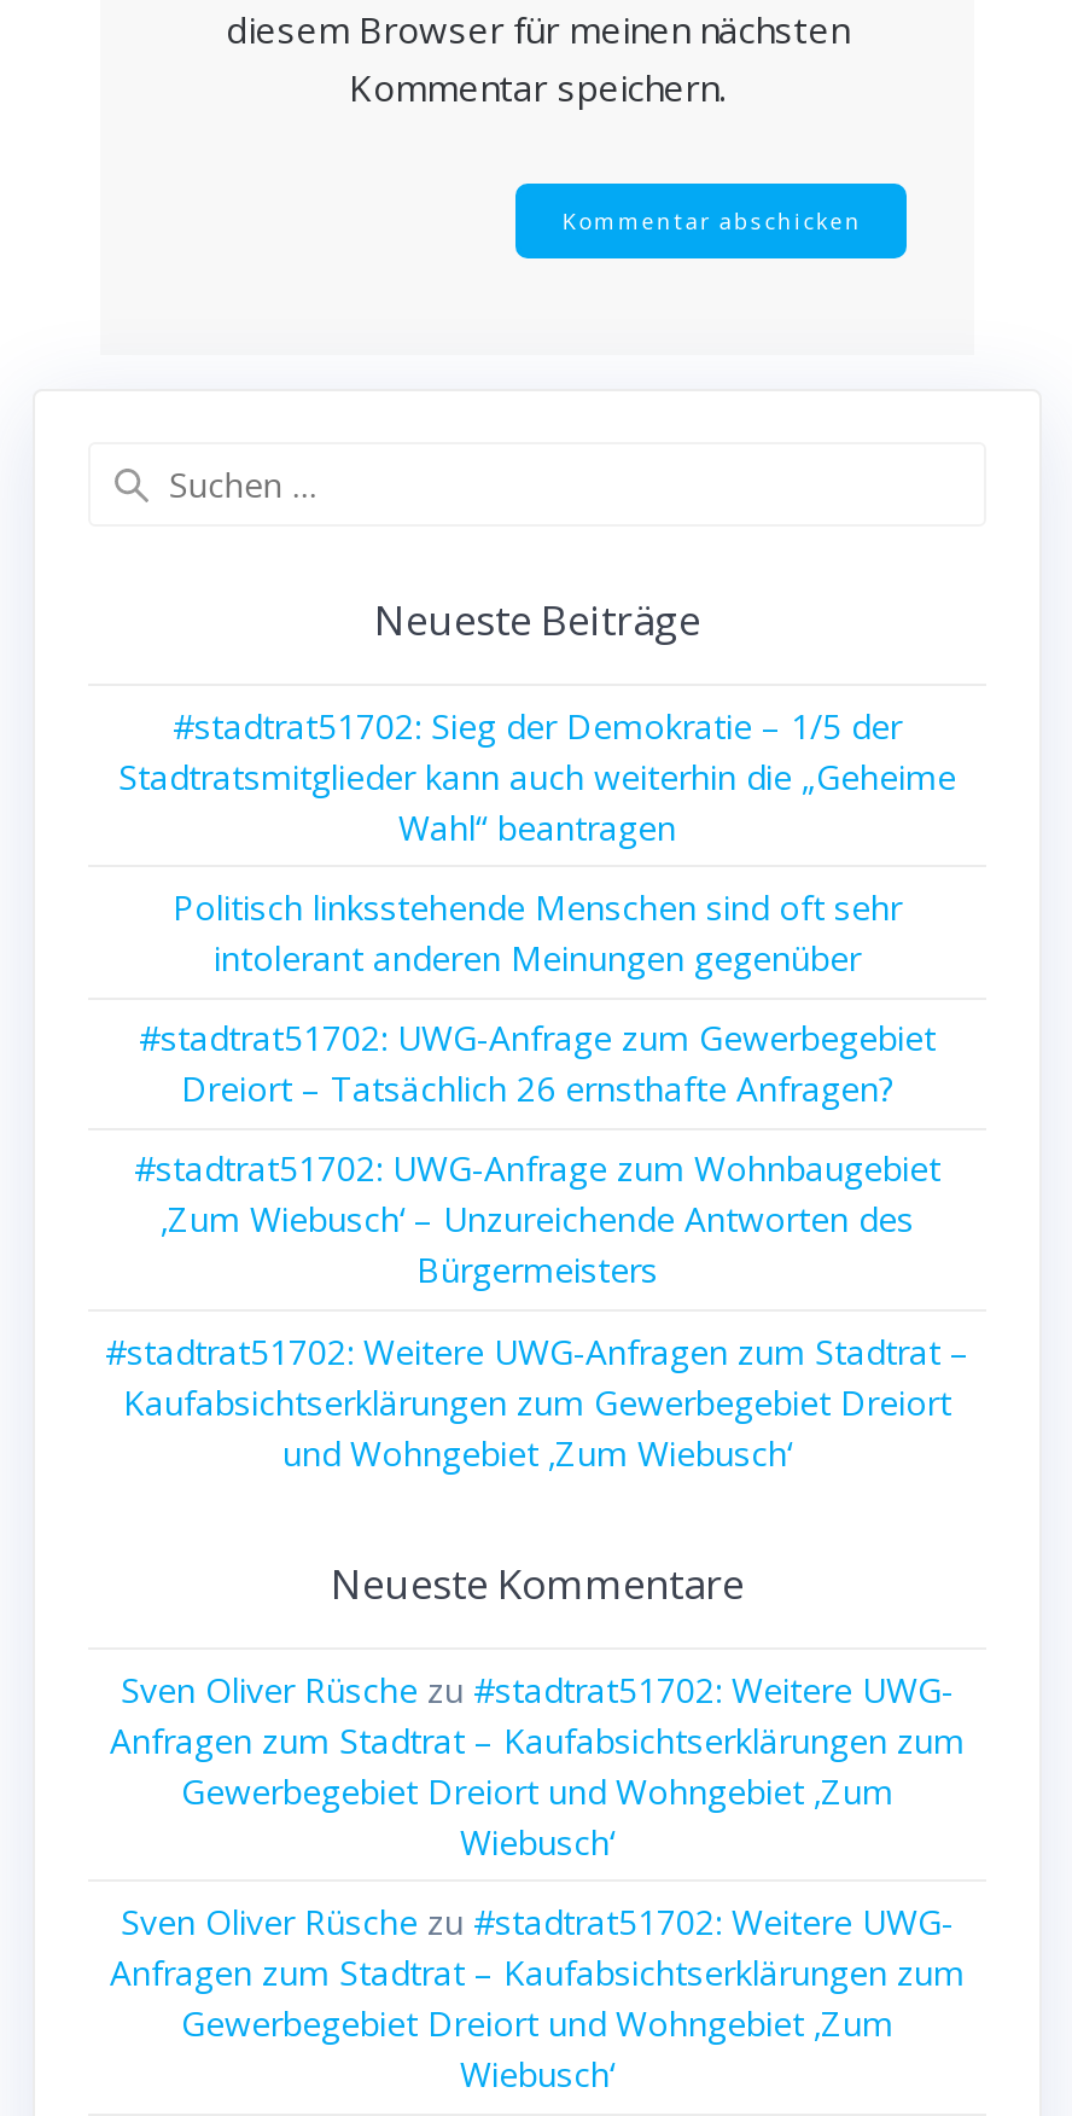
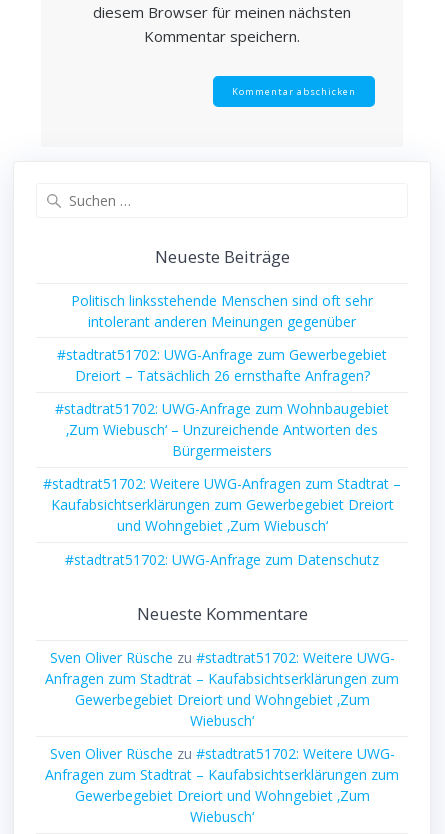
- #stadtrat51702: Sieg der Demokratie – 1/5 der
- Stadtratsmitglieder kann auch weiterhin die „Geheime
- Wahl“ beantragen

moved up: Politisch linksstehende Menschen sind oft sehr | intolerant anderen Meinungen gegenüber | #stadtrat51702: UWG-Anfrage zum Gewerbegebiet | ... | Kaufabsichtserklärungen zum Gewerbegebiet Dreiort | und Wohngebiet ‚Zum Wiebusch‘

+ #stadtrat51702: UWG-Anfrage zum Datenschutz
